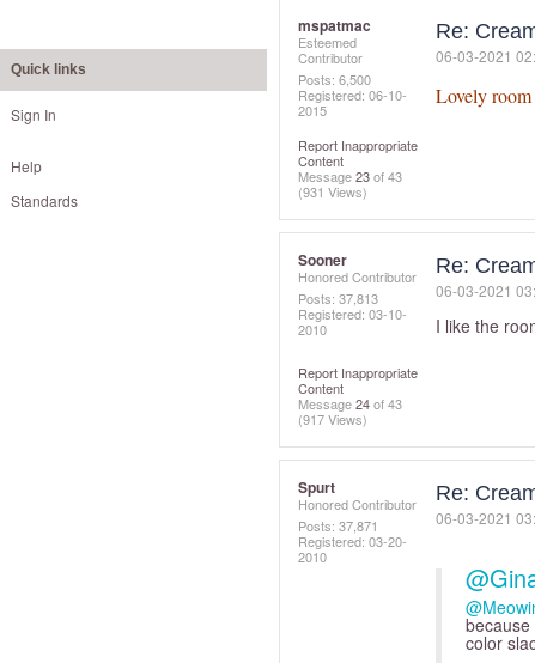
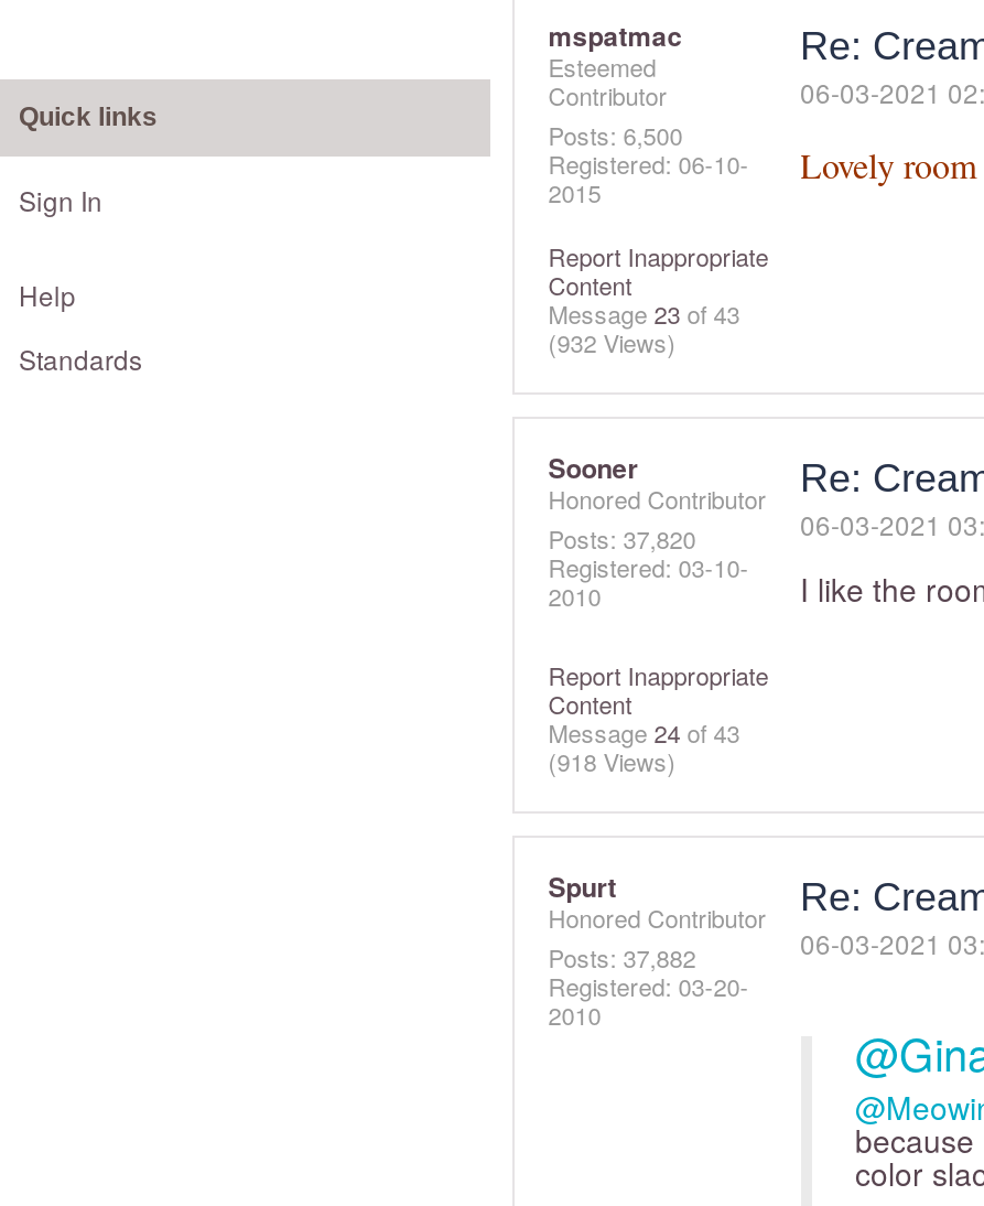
- (931 Views)
+ (932 Views)

- Posts: 37,813
+ Posts: 37,820

- (917 Views)
+ (918 Views)

- Posts: 37,871
+ Posts: 37,882
